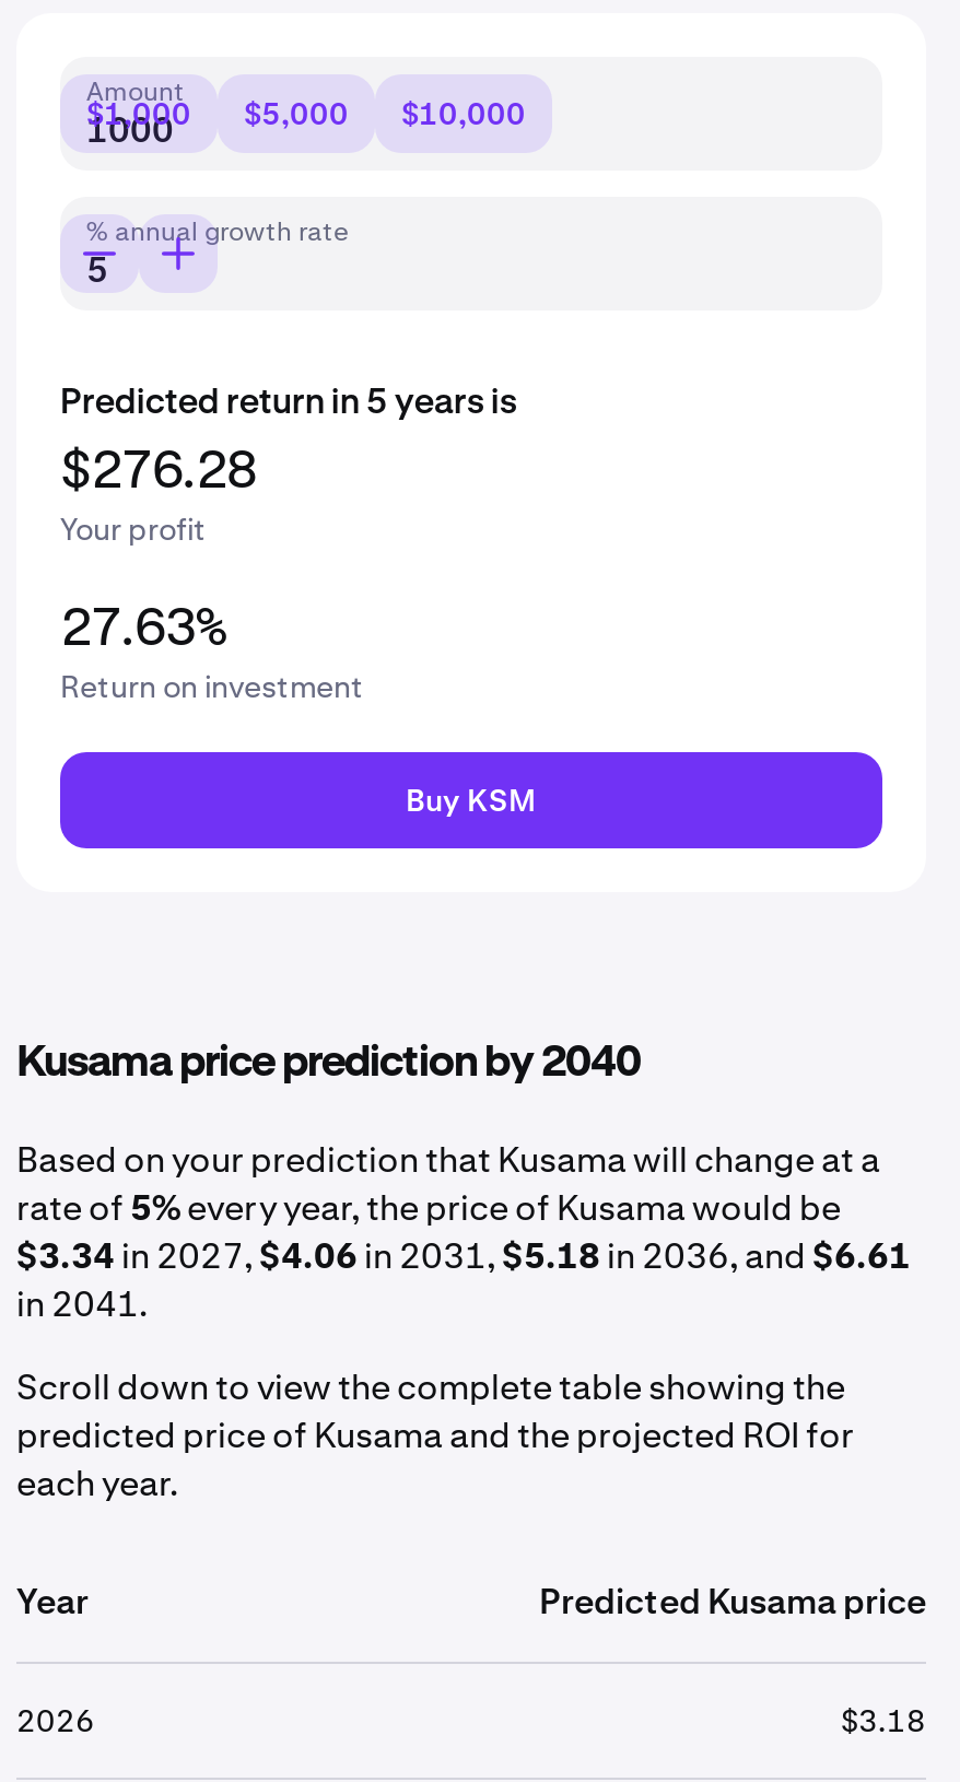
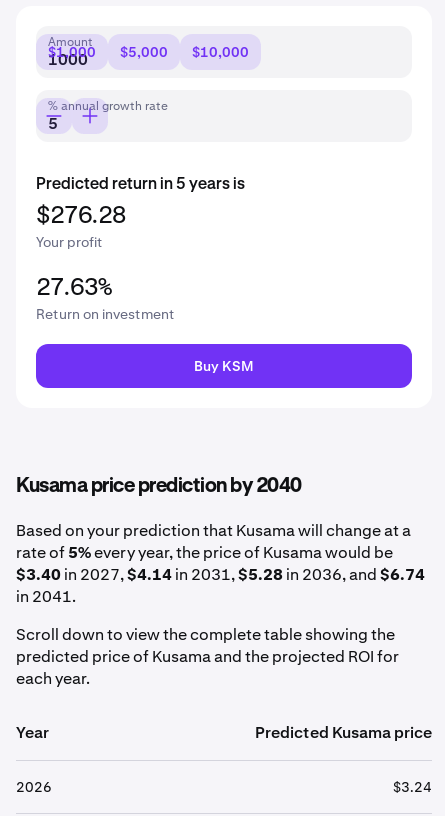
- $3.34 in 2027, $4.06 in 2031, $5.18 in 2036, and $6.61
+ $3.40 in 2027, $4.14 in 2031, $5.28 in 2036, and $6.74

- $3.18
+ $3.24
